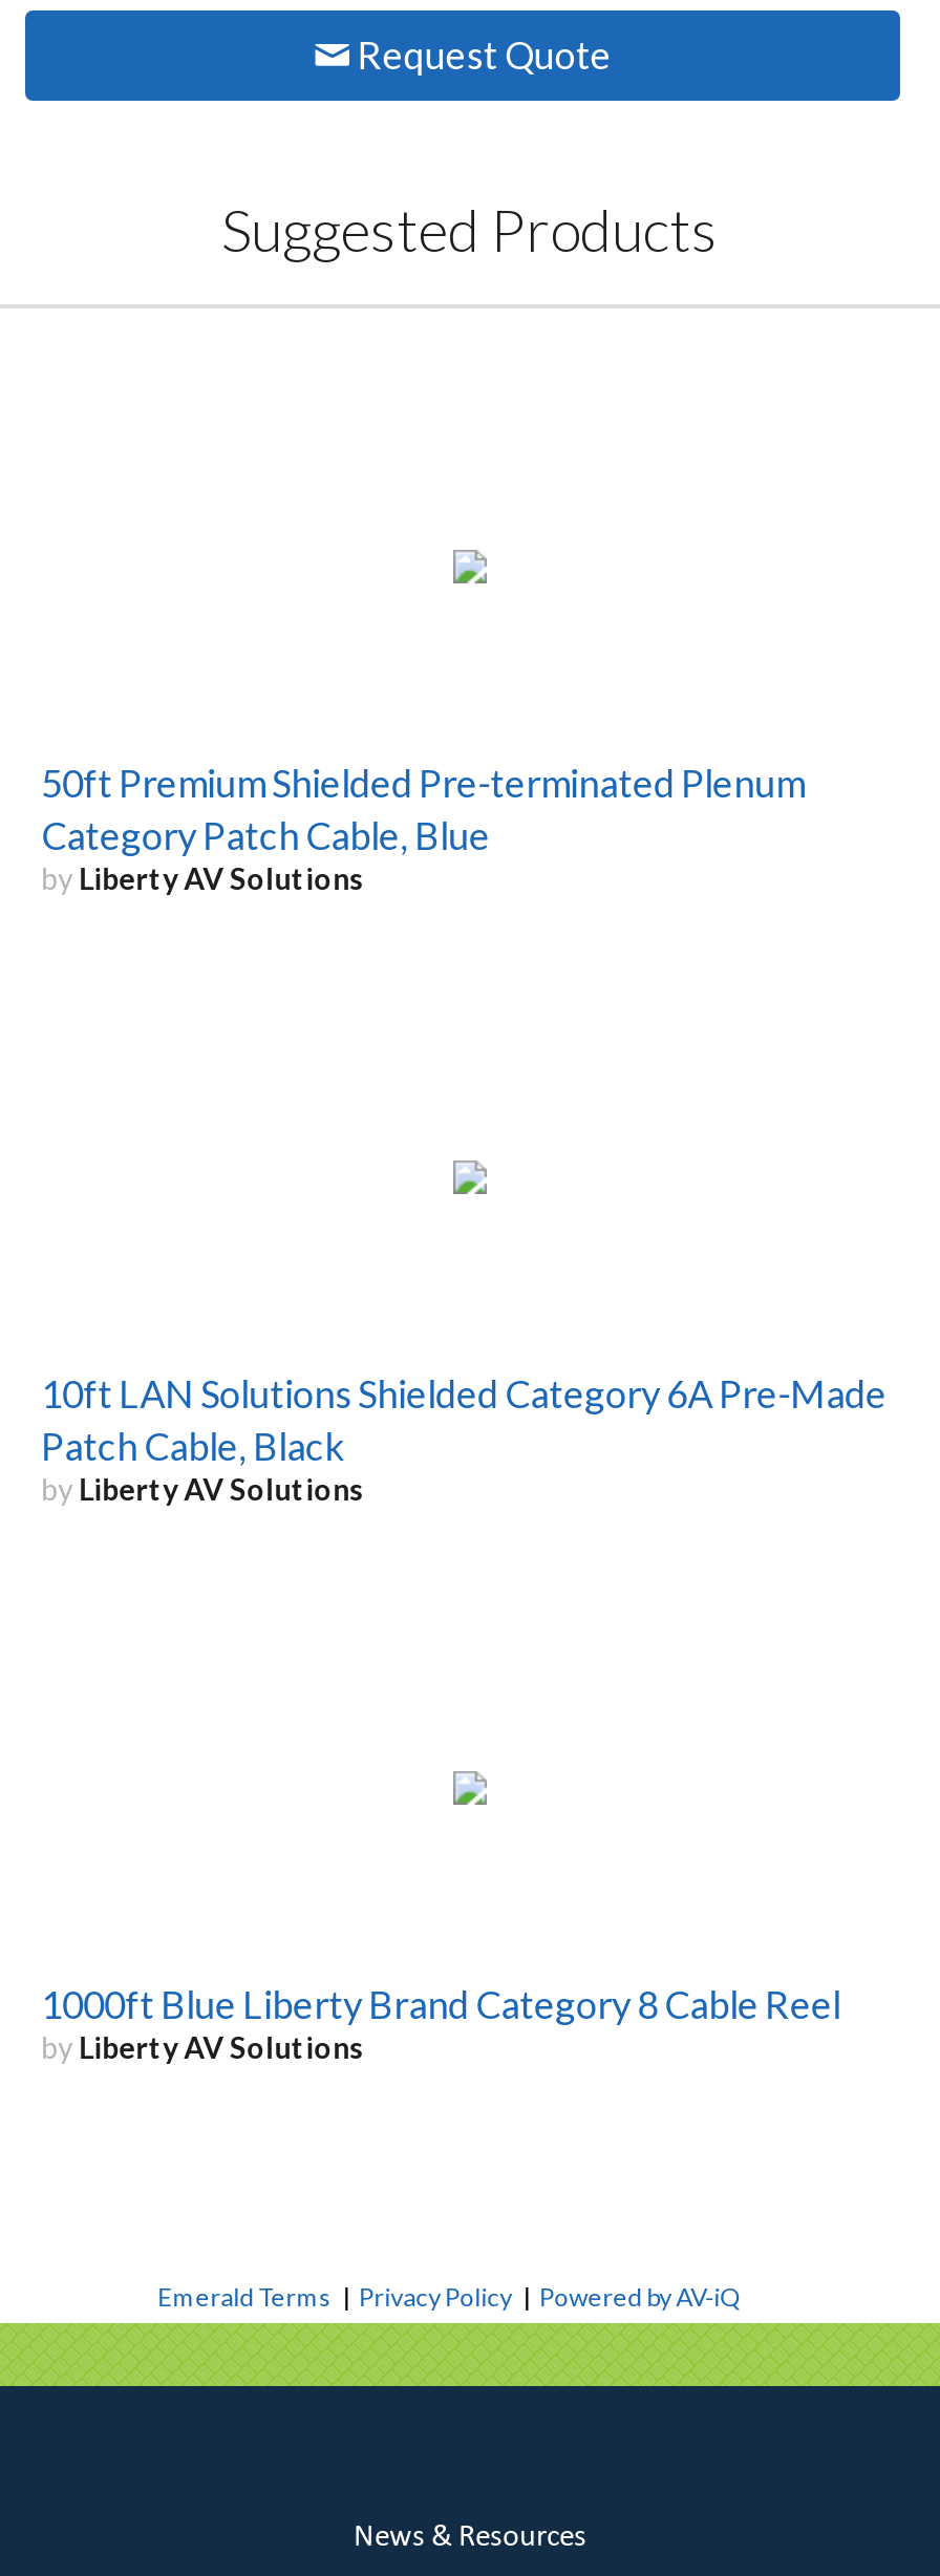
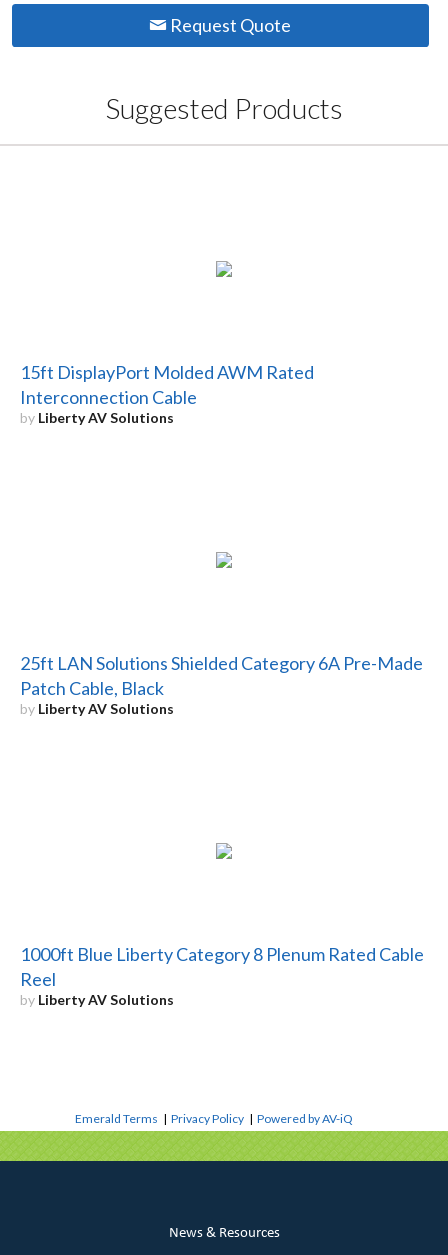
- 50ft Premium Shielded Pre-terminated Plenum
- Category Patch Cable, Blue
+ 15ft DisplayPort Molded AWM Rated
+ Interconnection Cable

- 10ft LAN Solutions Shielded Category 6A Pre-Made
+ 25ft LAN Solutions Shielded Category 6A Pre-Made

- 1000ft Blue Liberty Brand Category 8 Cable Reel
+ 1000ft Blue Liberty Category 8 Plenum Rated Cable
+ Reel
